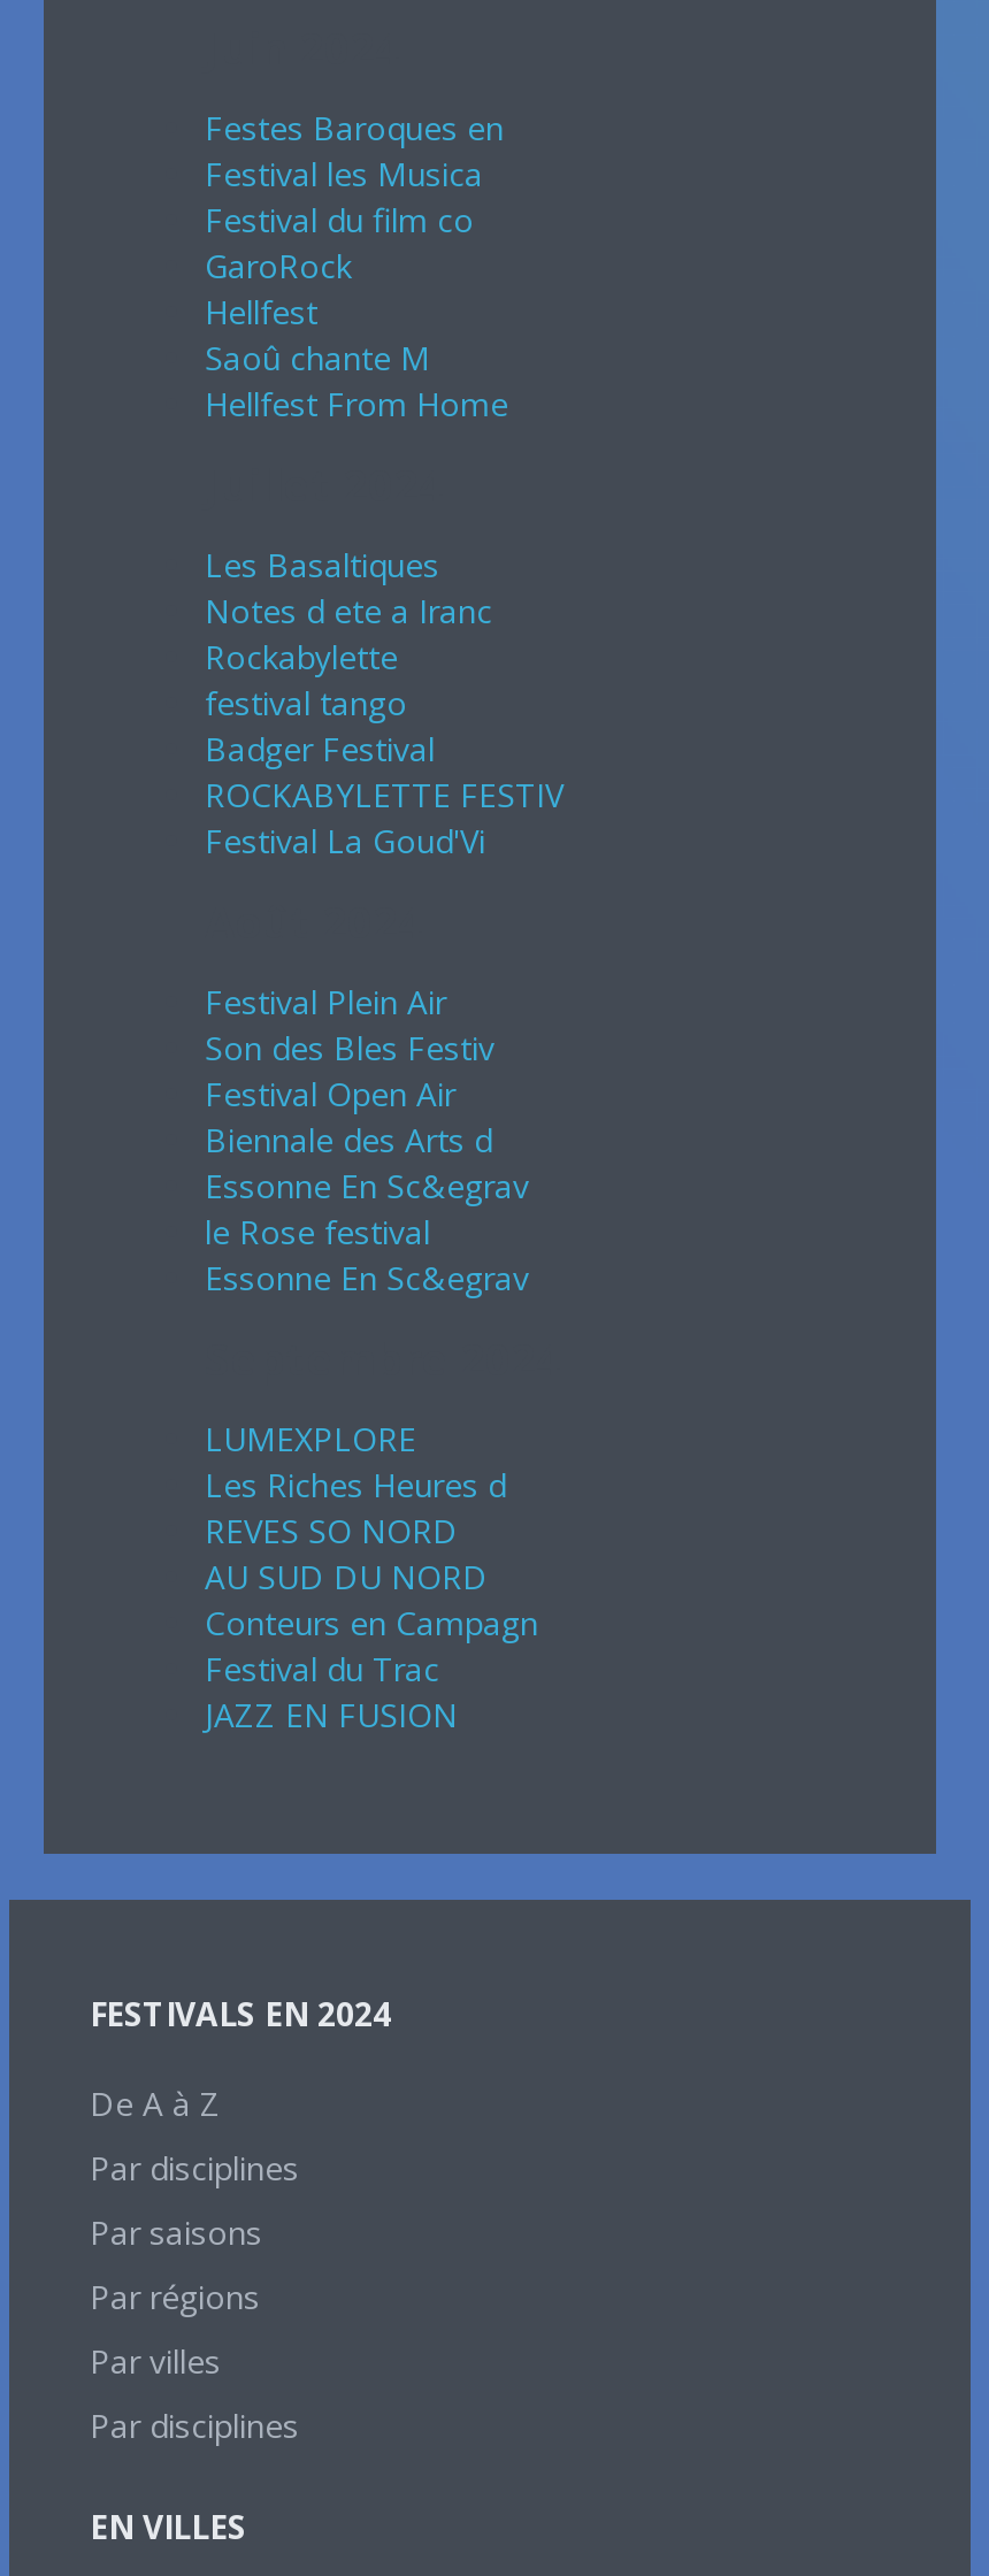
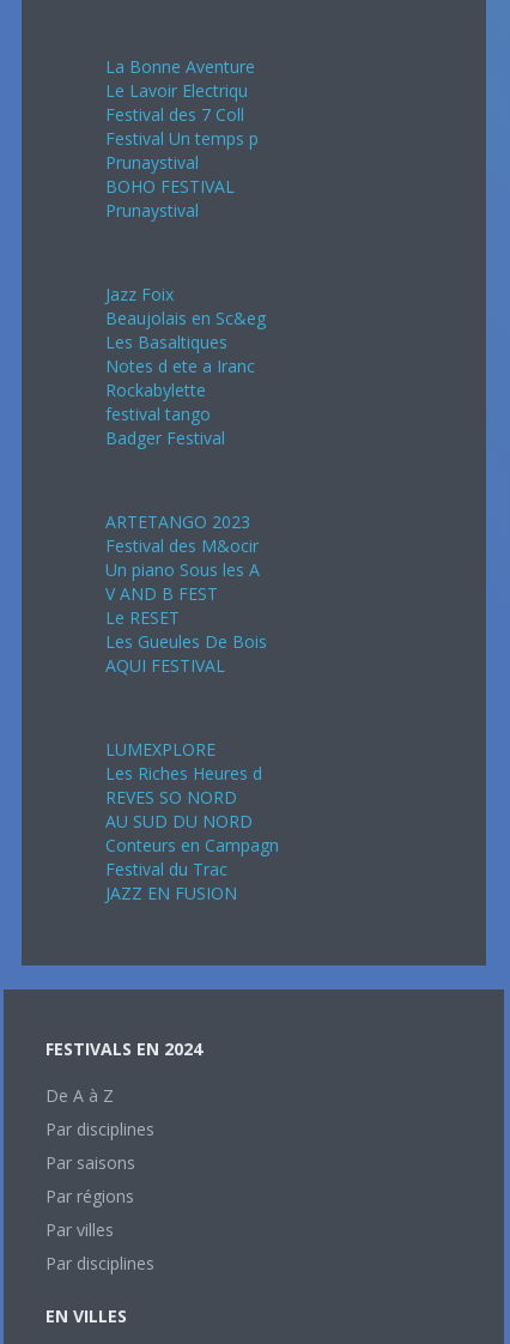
- Festes Baroques en
- Festival les Musica
- Festival du film co
- GaroRock
- Hellfest
- Saoû chante M
- Hellfest From Home
+ La Bonne Aventure
+ Le Lavoir Electriqu
+ Festival des 7 Coll
+ Festival Un temps p
+ Prunaystival
+ BOHO FESTIVAL
+ Prunaystival

+ Jazz Foix
+ Beaujolais en Sc&eg

moved down: Les Basaltiques | Notes d ete a Iranc | Rockabylette | festival tango | Badger Festival

- ROCKABYLETTE FESTIV
- Festival La Goud'Vi

- Festival Plein Air
- Son des Bles Festiv
- Festival Open Air
- Biennale des Arts d
- Essonne En Sc&egrav
- le Rose festival
- Essonne En Sc&egrav
+ ARTETANGO 2023
+ Festival des M&ocir
+ Un piano Sous les A
+ V AND B FEST
+ Le RESET
+ Les Gueules De Bois
+ AQUI FESTIVAL
